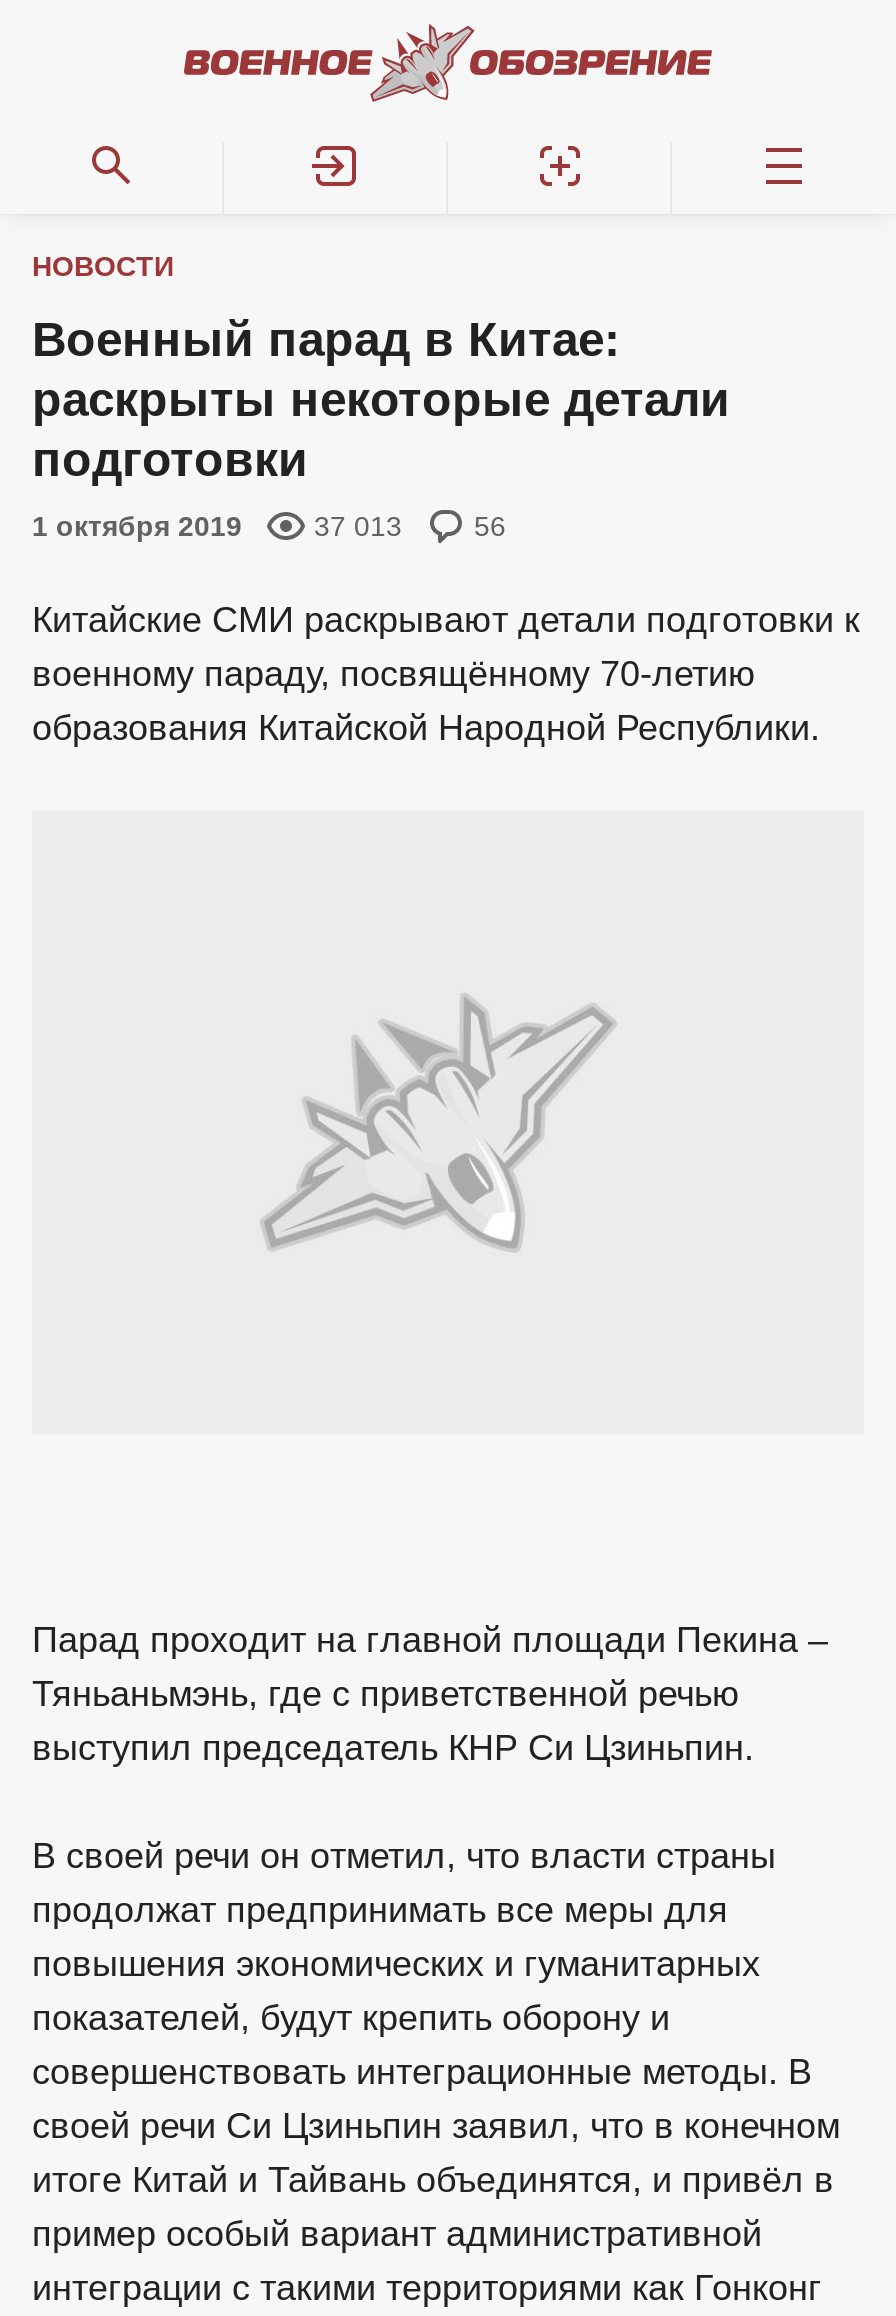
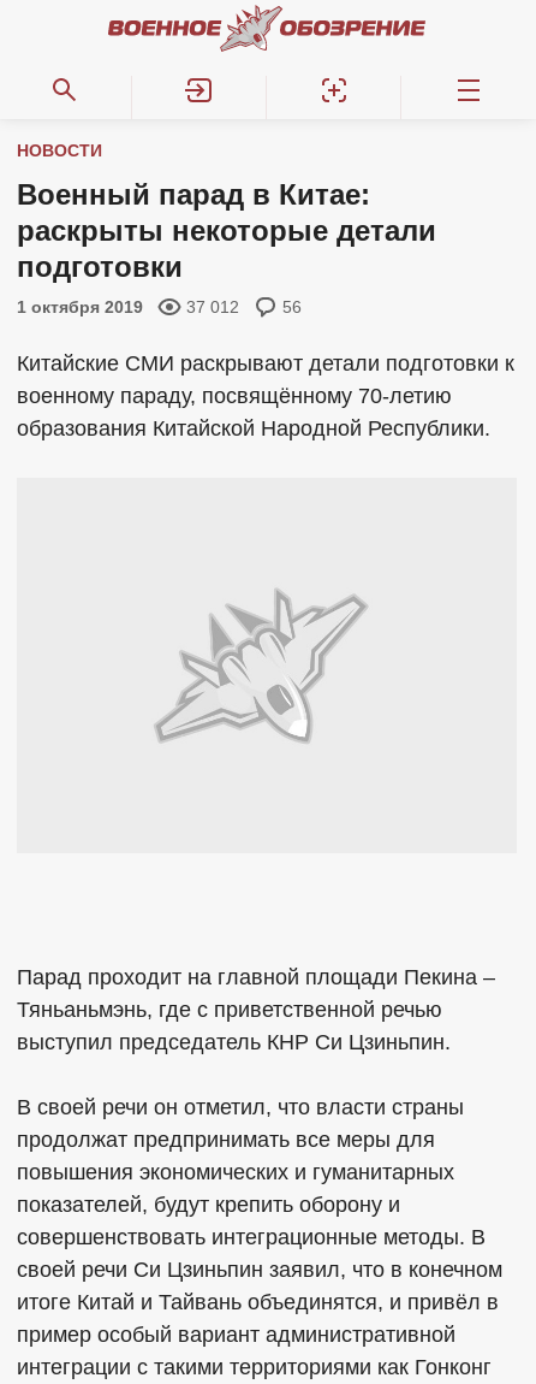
- 37 013
+ 37 012
